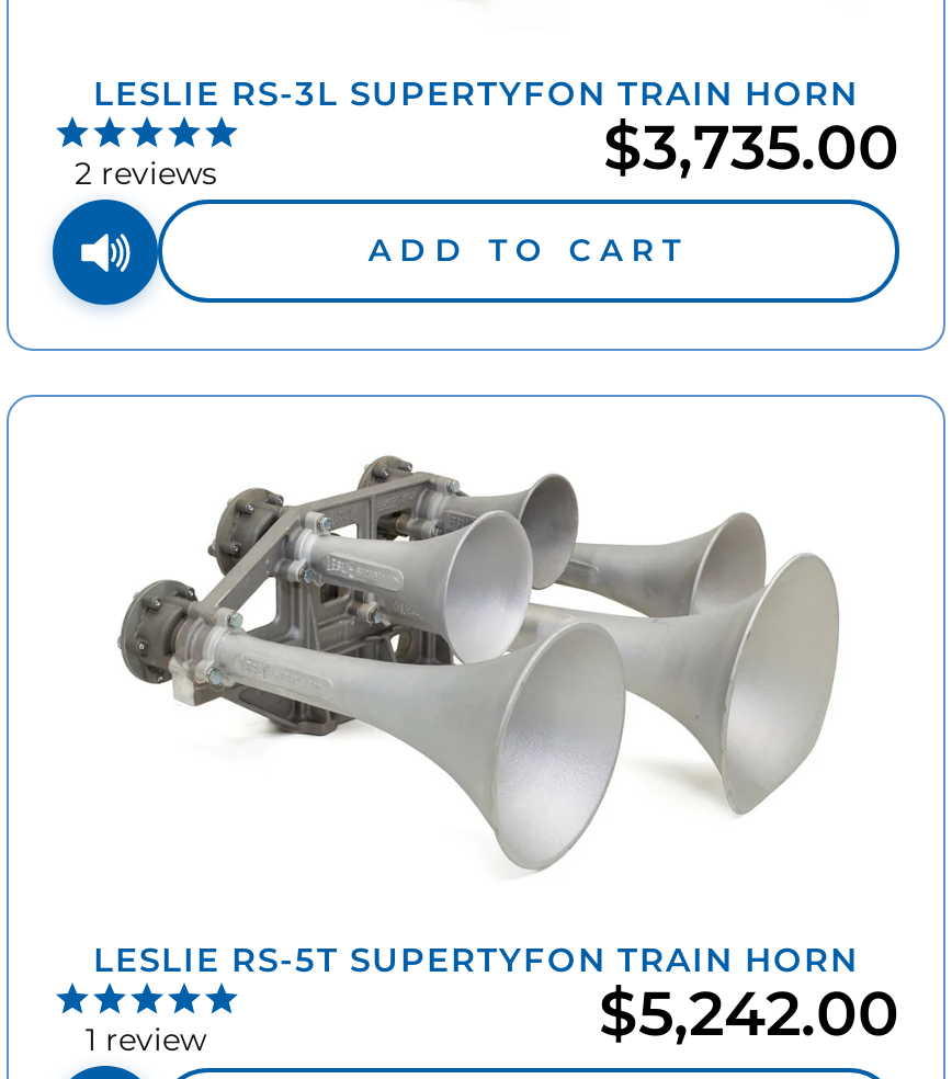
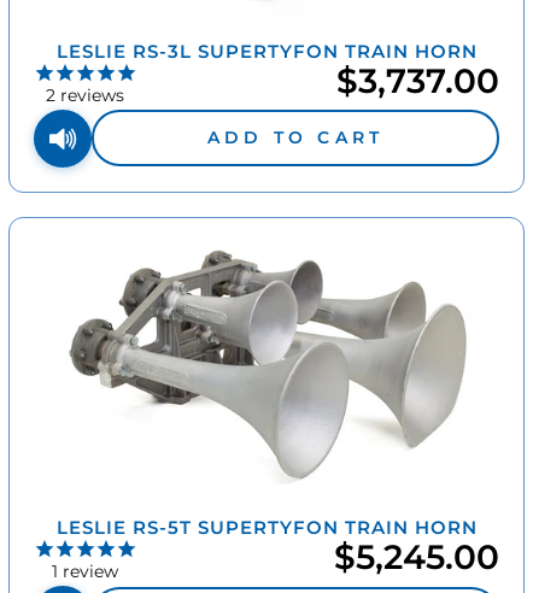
- $3,735.00
+ $3,737.00

- $5,242.00
+ $5,245.00
